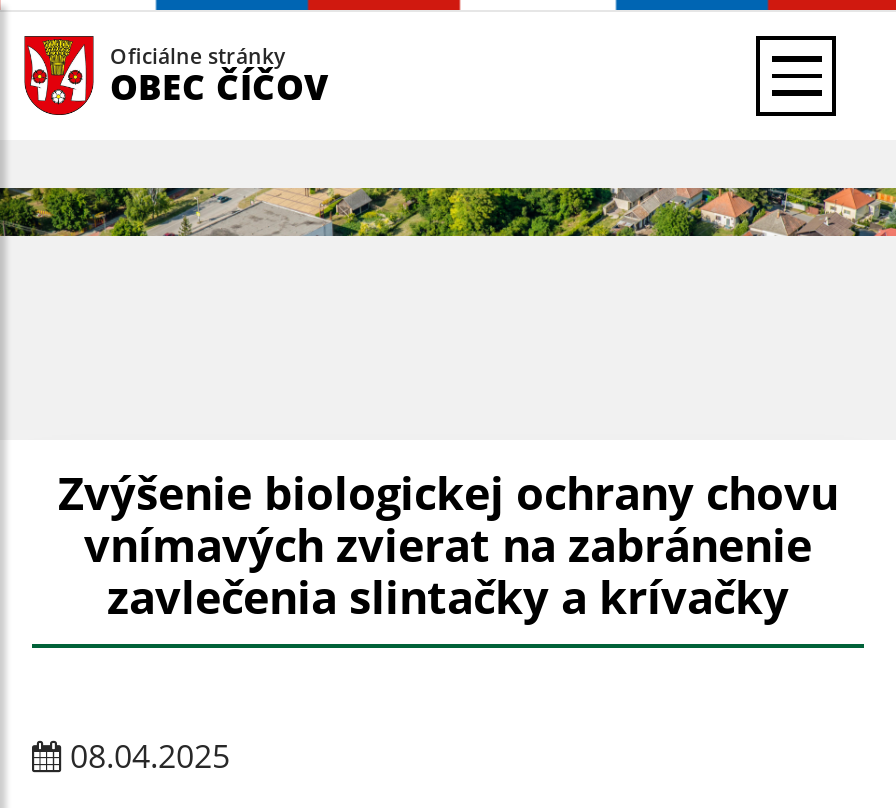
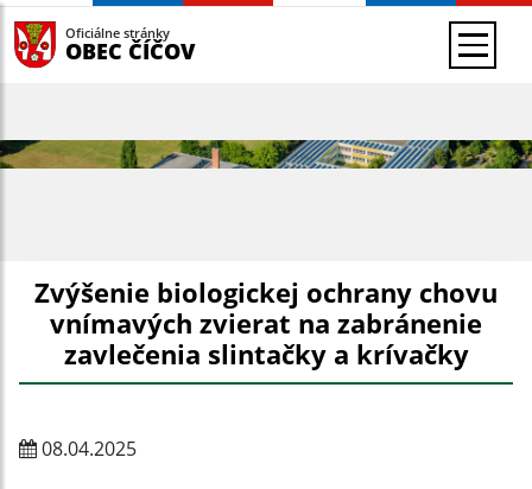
- [image]
+ [image]
